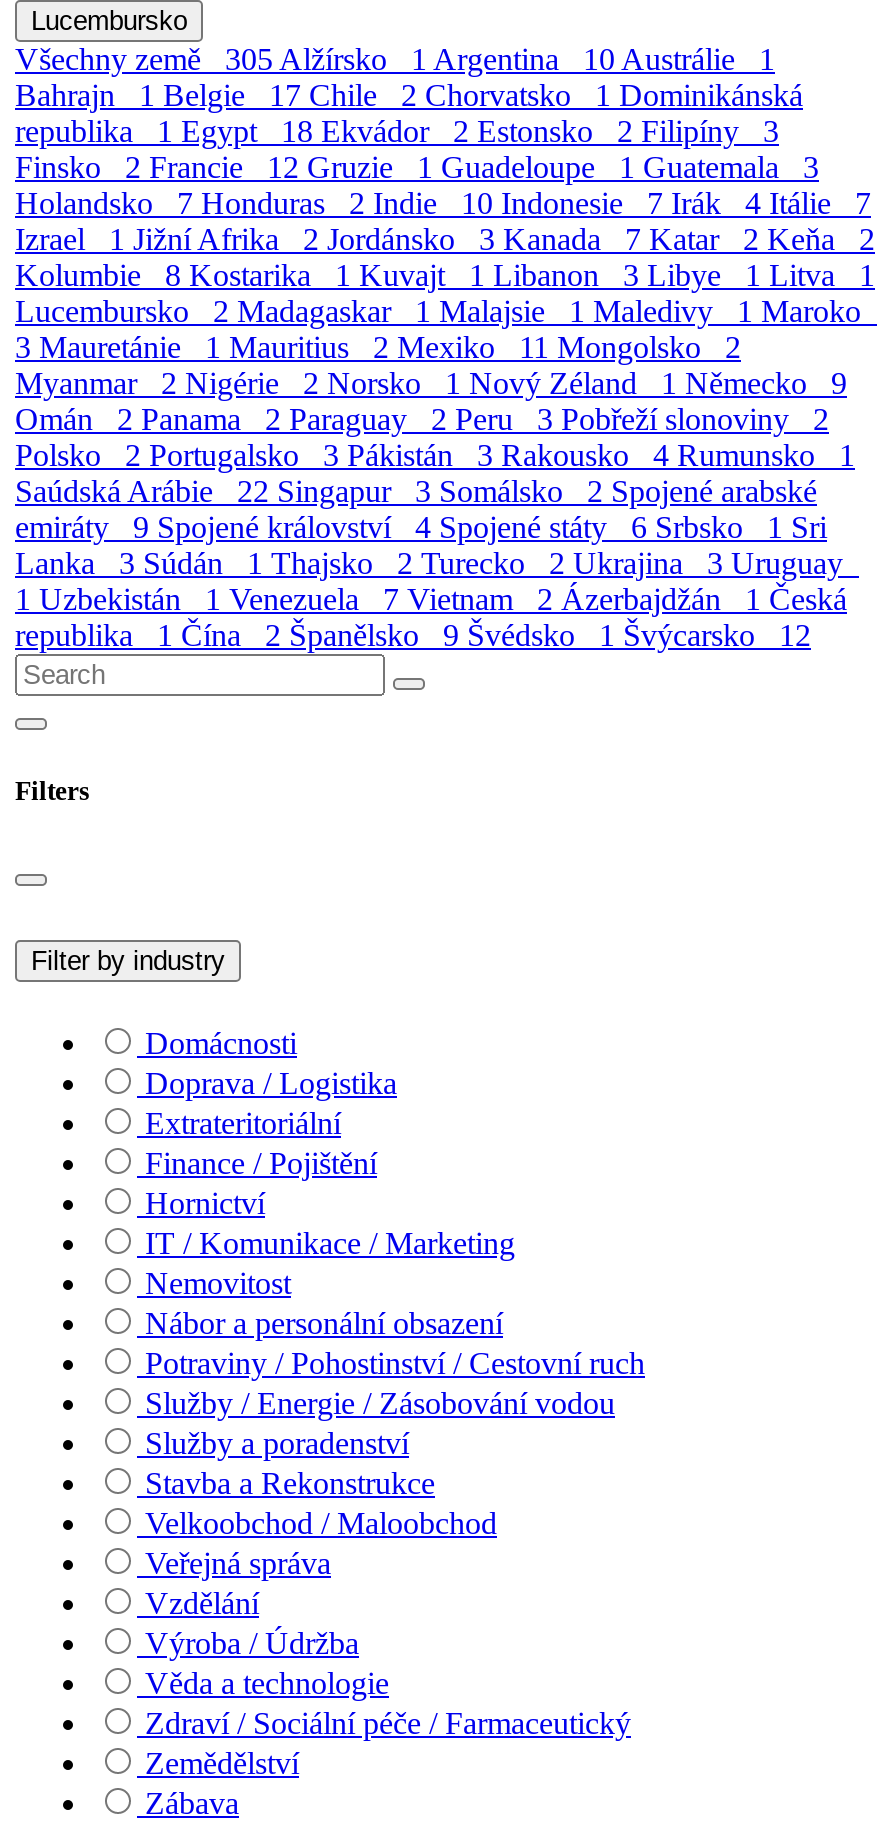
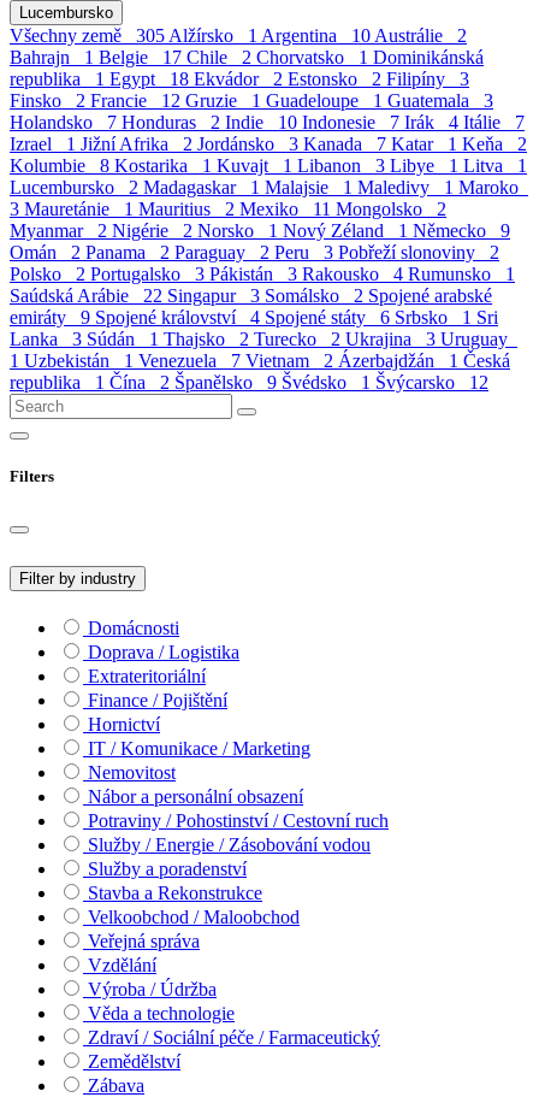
- Všechny země 305 Alžírsko 1 Argentina 10 Austrálie 1
+ Všechny země 305 Alžírsko 1 Argentina 10 Austrálie 2

- Izrael 1 Jižní Afrika 2 Jordánsko 3 Kanada 7 Katar 2 Keňa 2
+ Izrael 1 Jižní Afrika 2 Jordánsko 3 Kanada 7 Katar 1 Keňa 2
